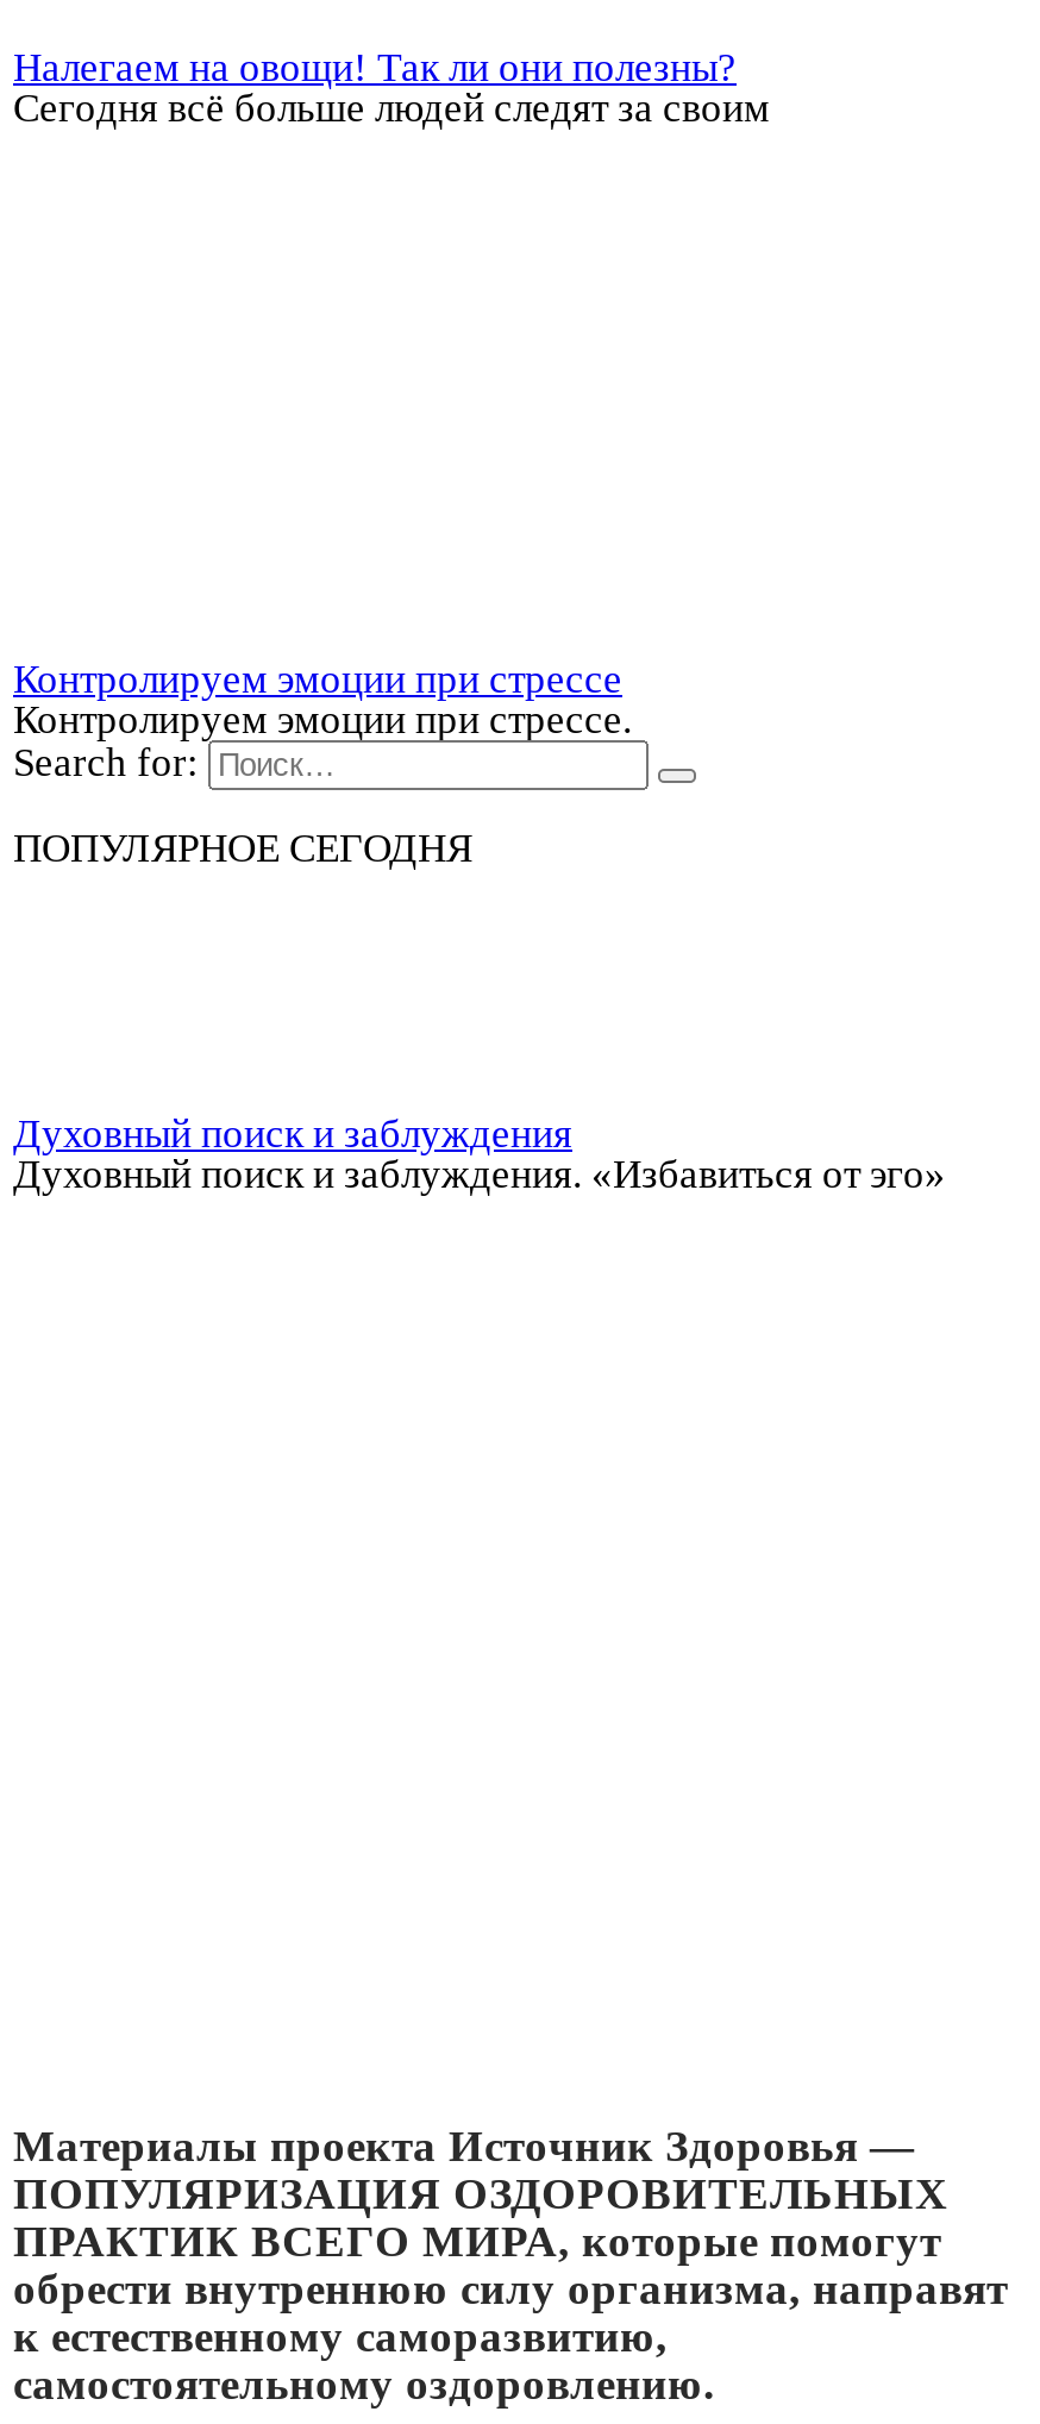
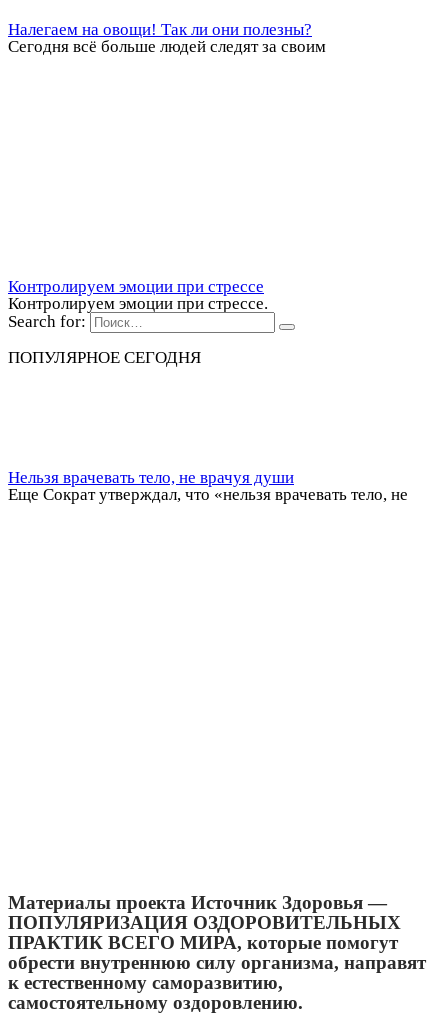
- Духовный поиск и заблуждения
- Духовный поиск и заблуждения. «Избавиться от эго»
+ Нельзя врачевать тело, не врачуя души
+ Еще Сократ утверждал, что «нельзя врачевать тело, не
